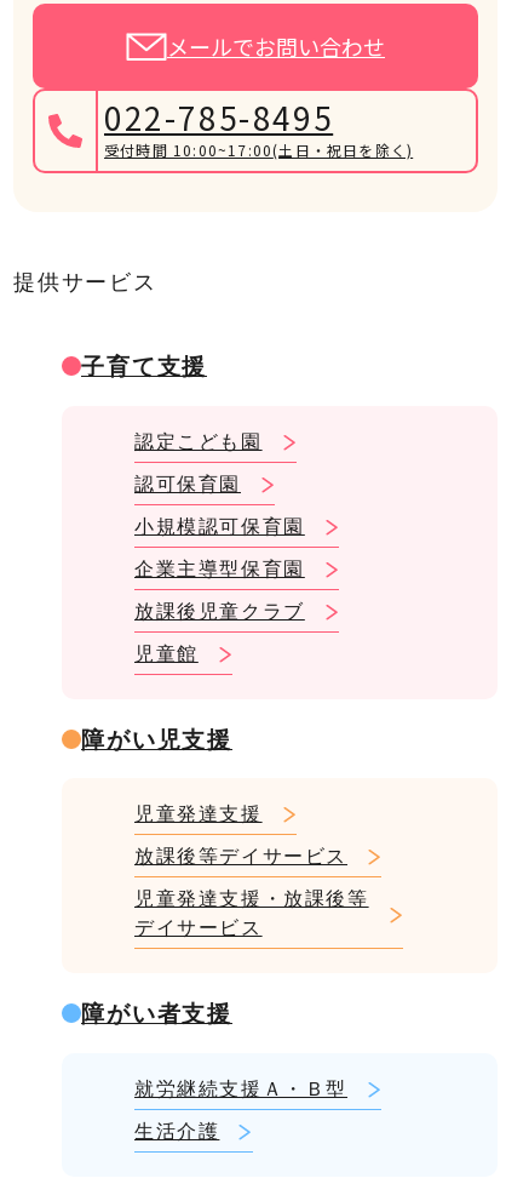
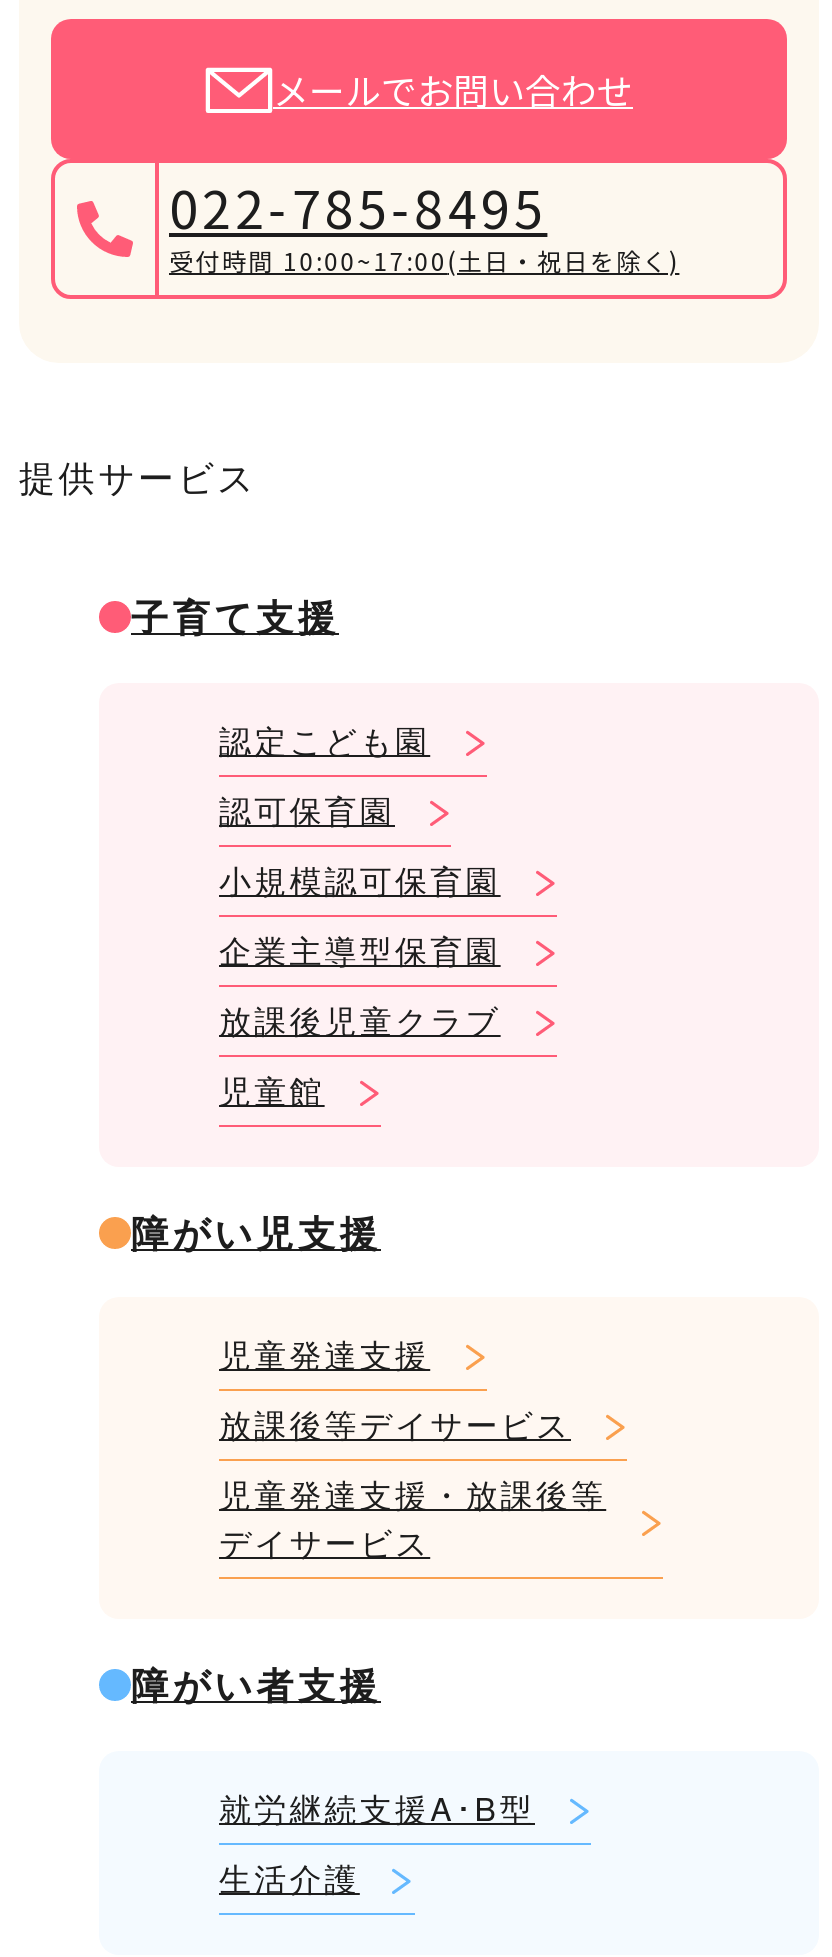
- 就労継続支援Ａ・Ｂ型
+ 就労継続支援A･B型
